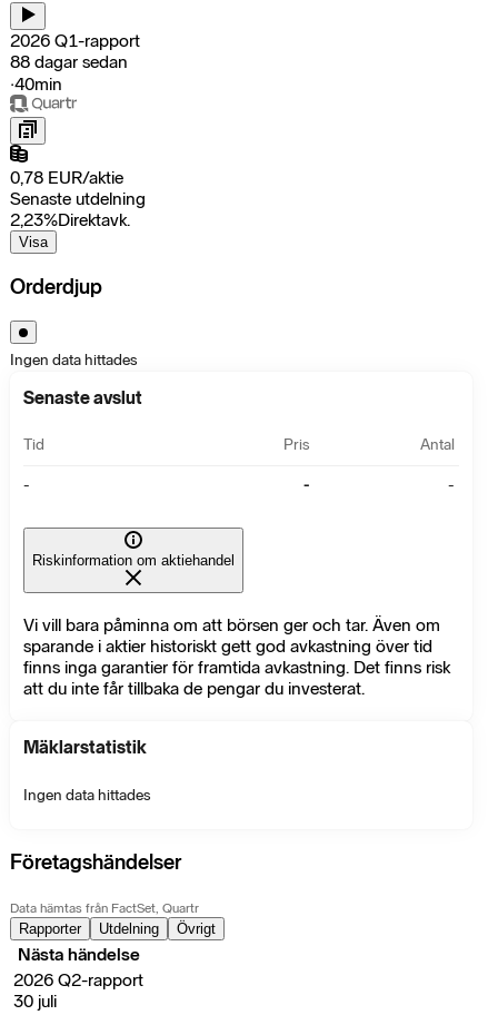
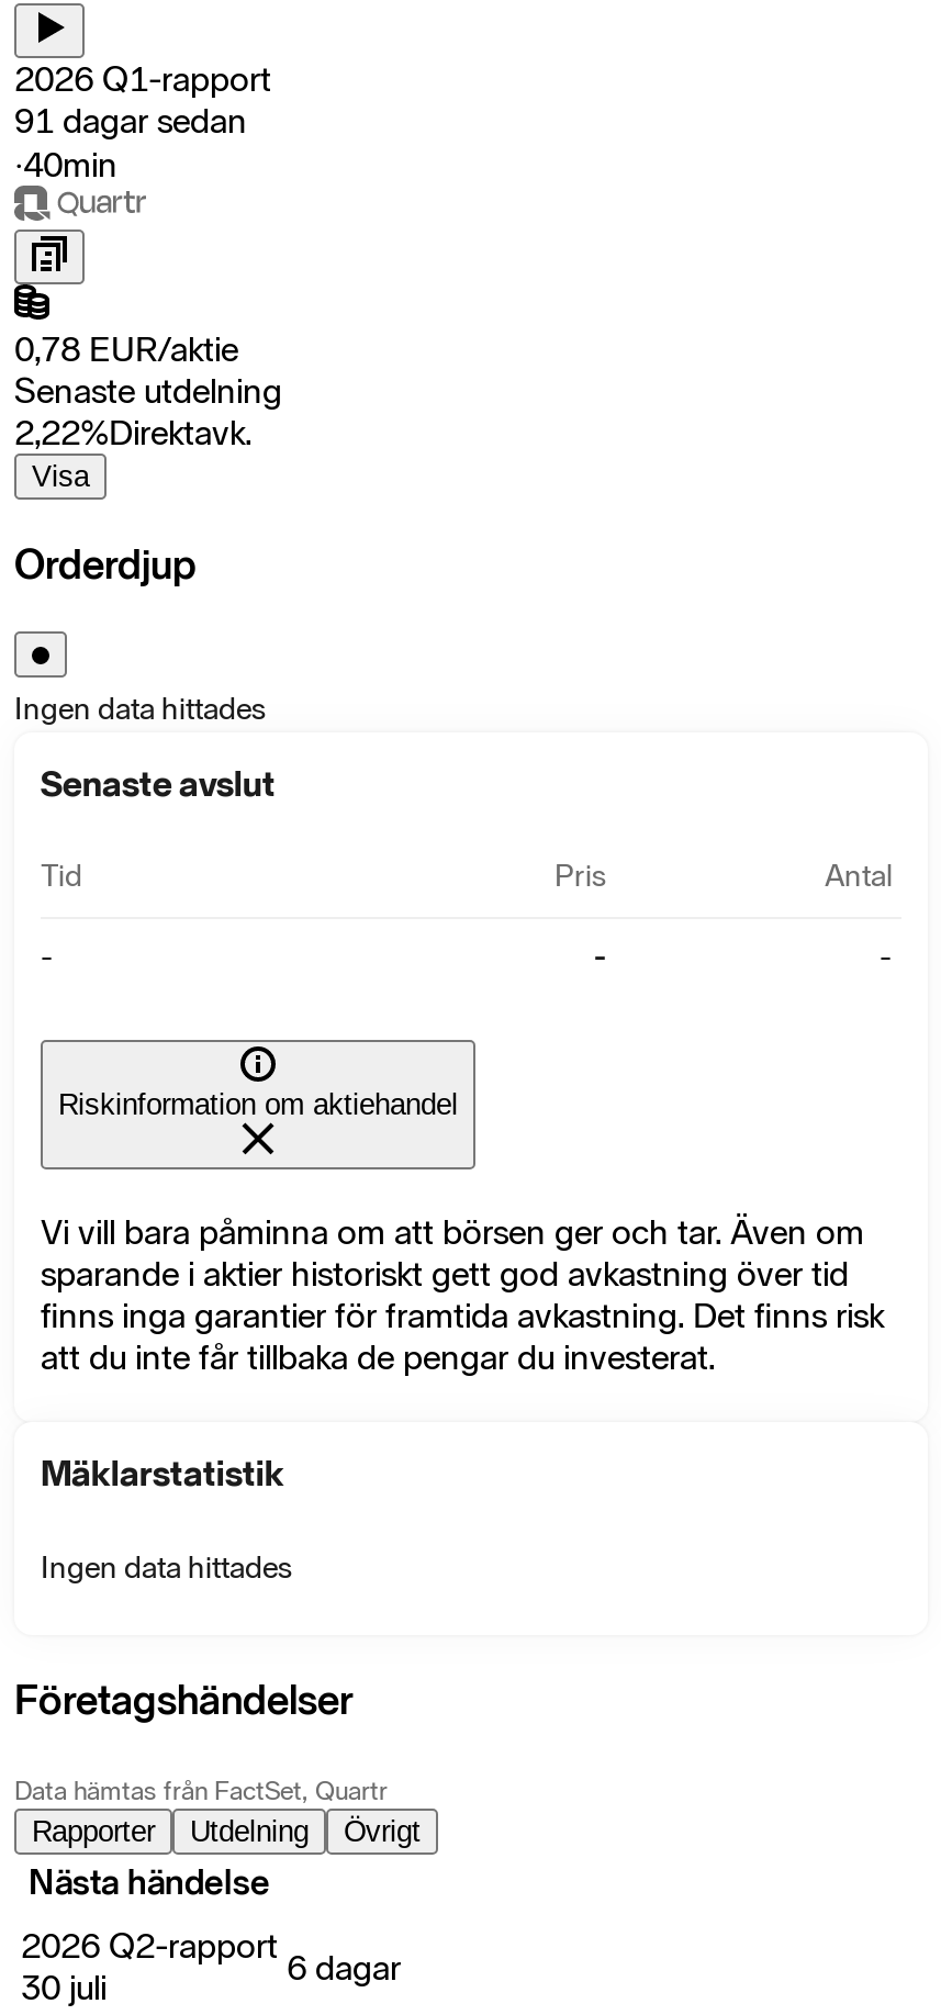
- 88 dagar sedan
+ 91 dagar sedan

- 2,23%Direktavk.
+ 2,22%Direktavk.

+ 6 dagar
